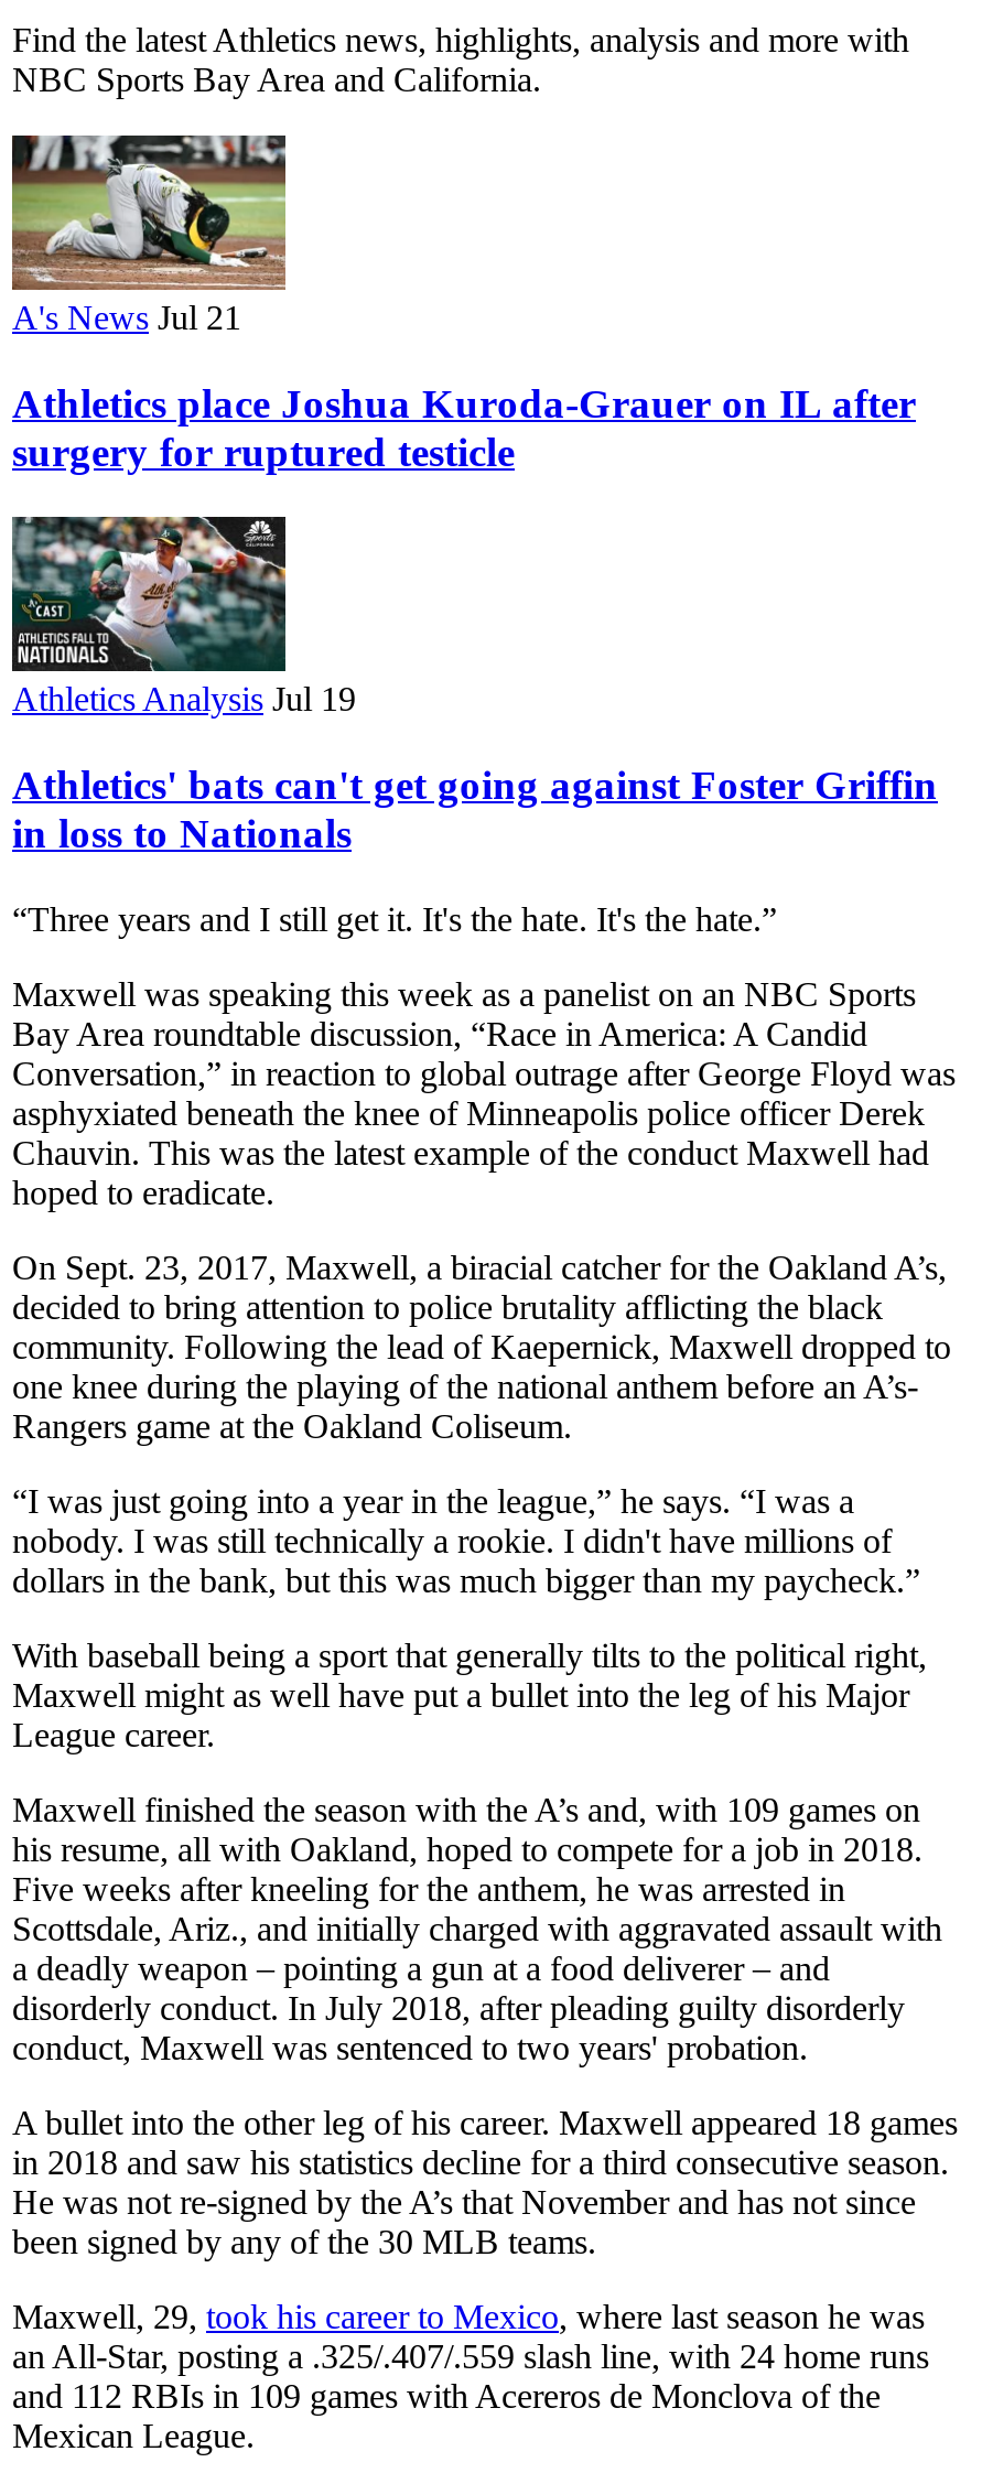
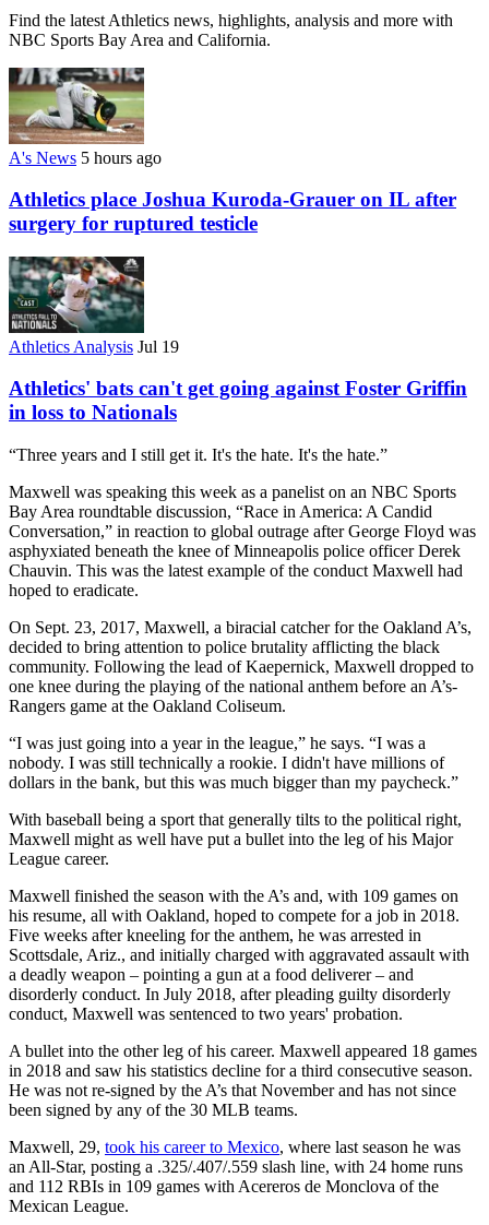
- A's News Jul 21
+ A's News 5 hours ago
